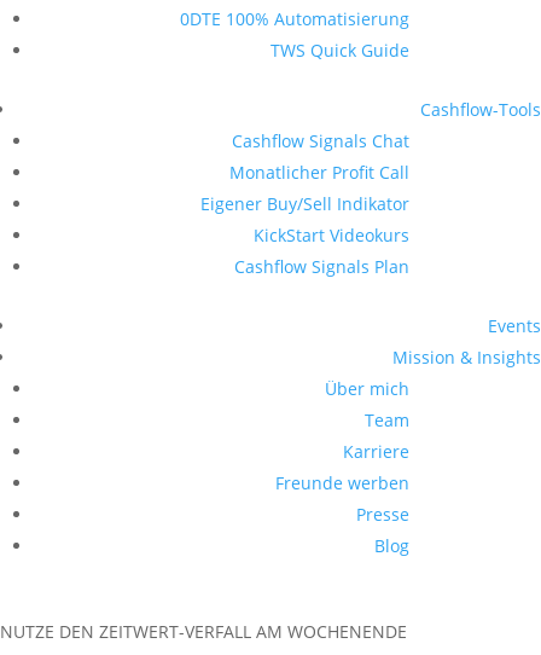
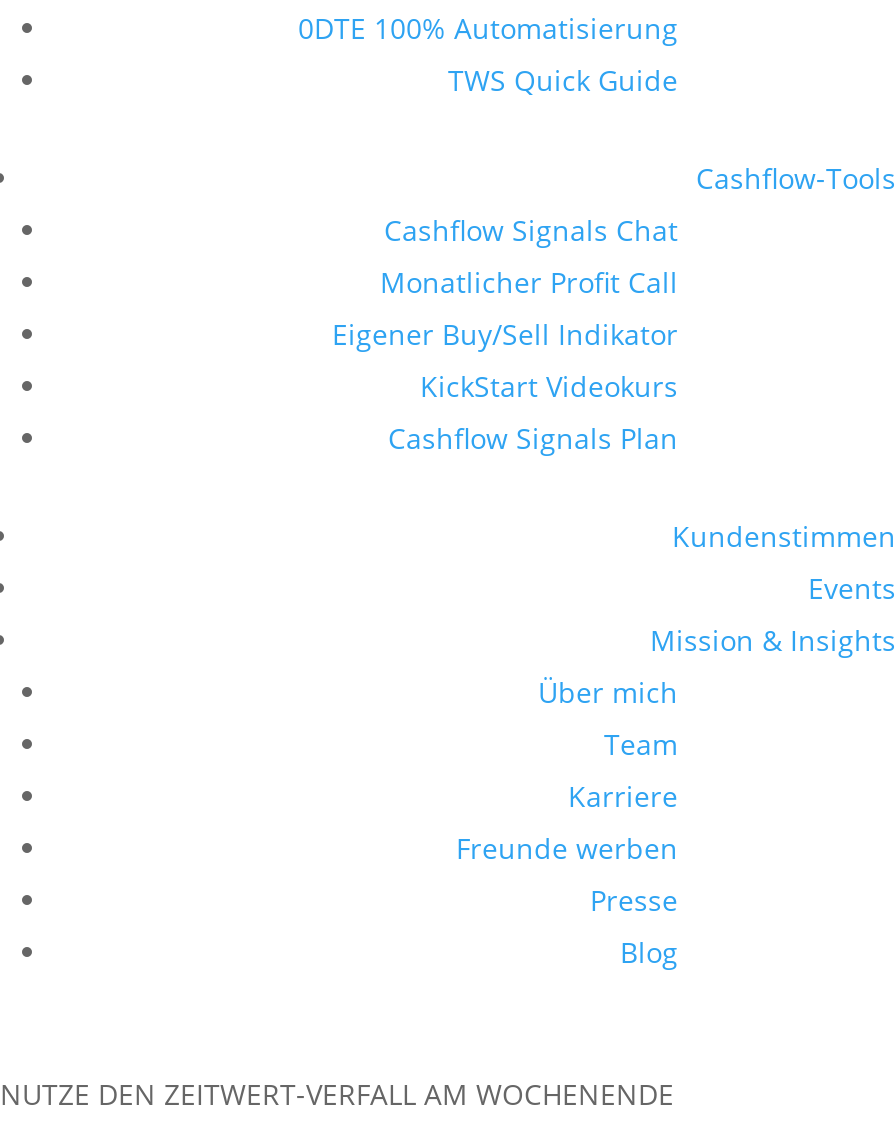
+ Kundenstimmen
